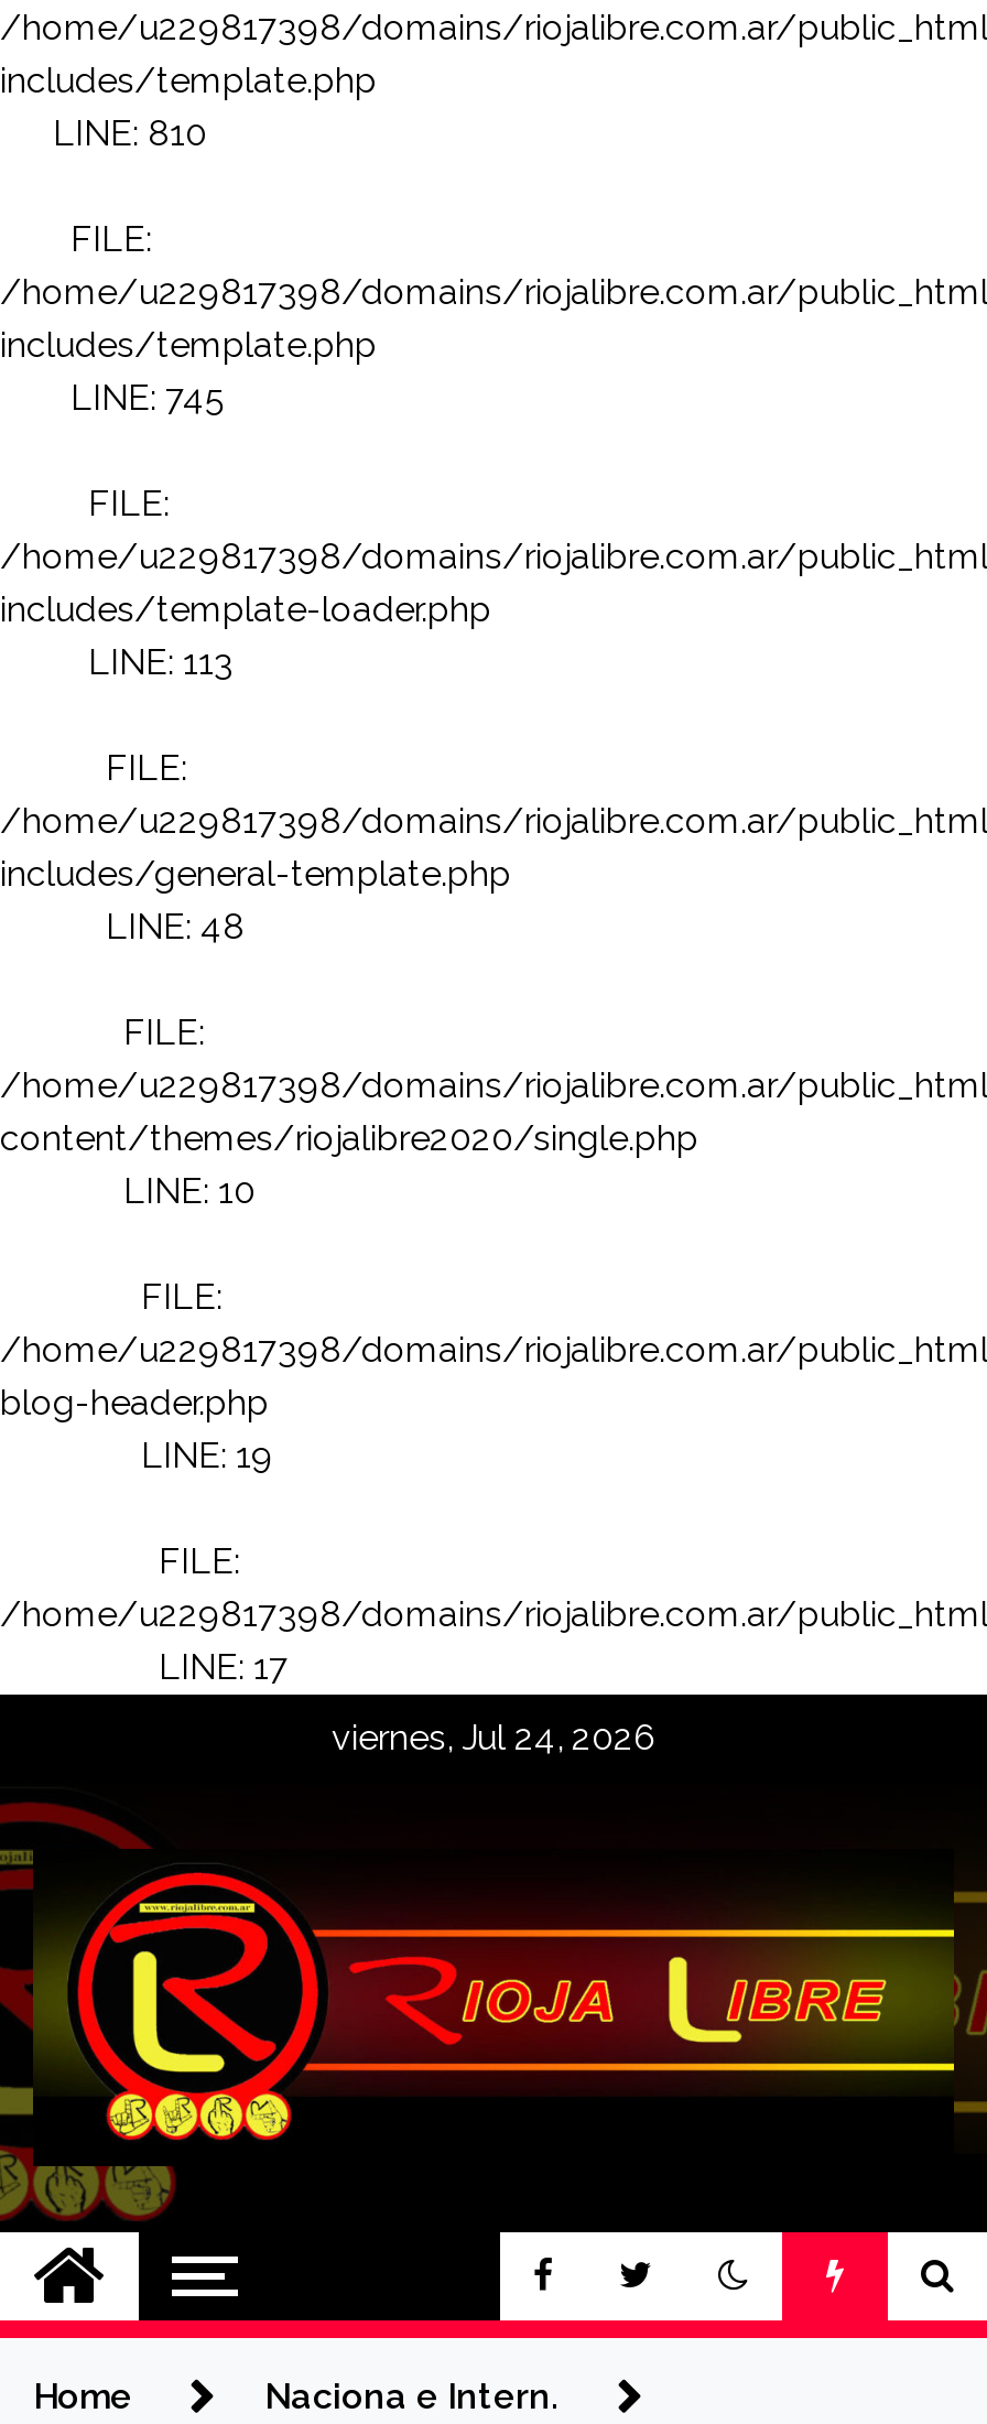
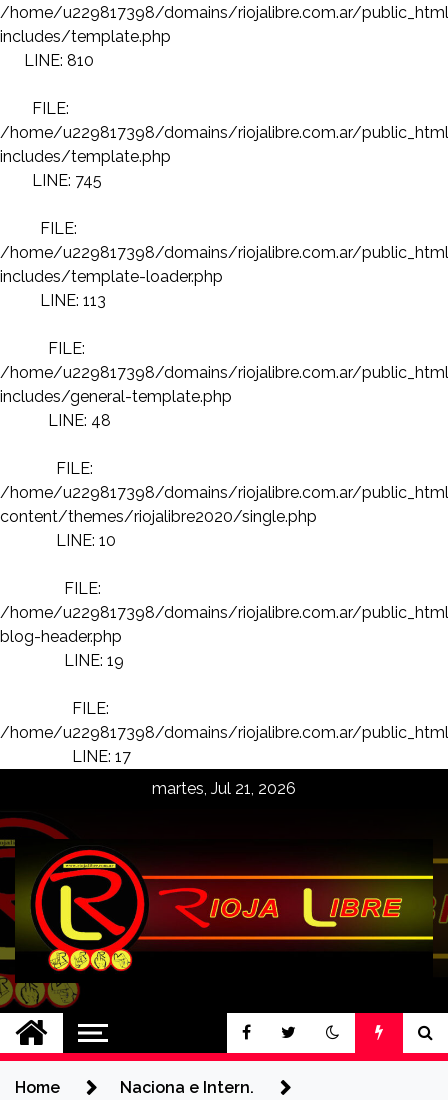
- viernes, Jul 24, 2026
+ martes, Jul 21, 2026
